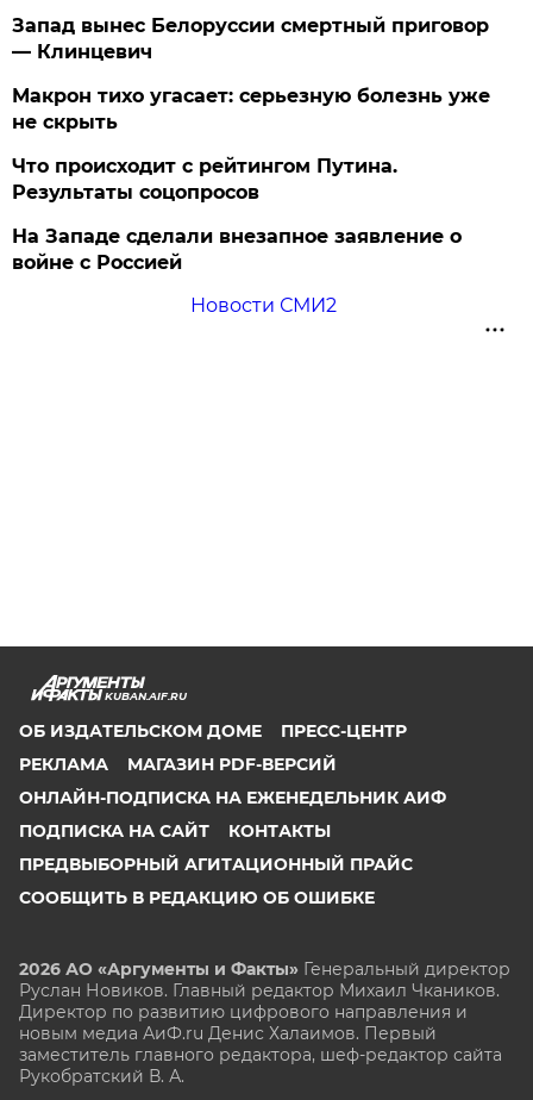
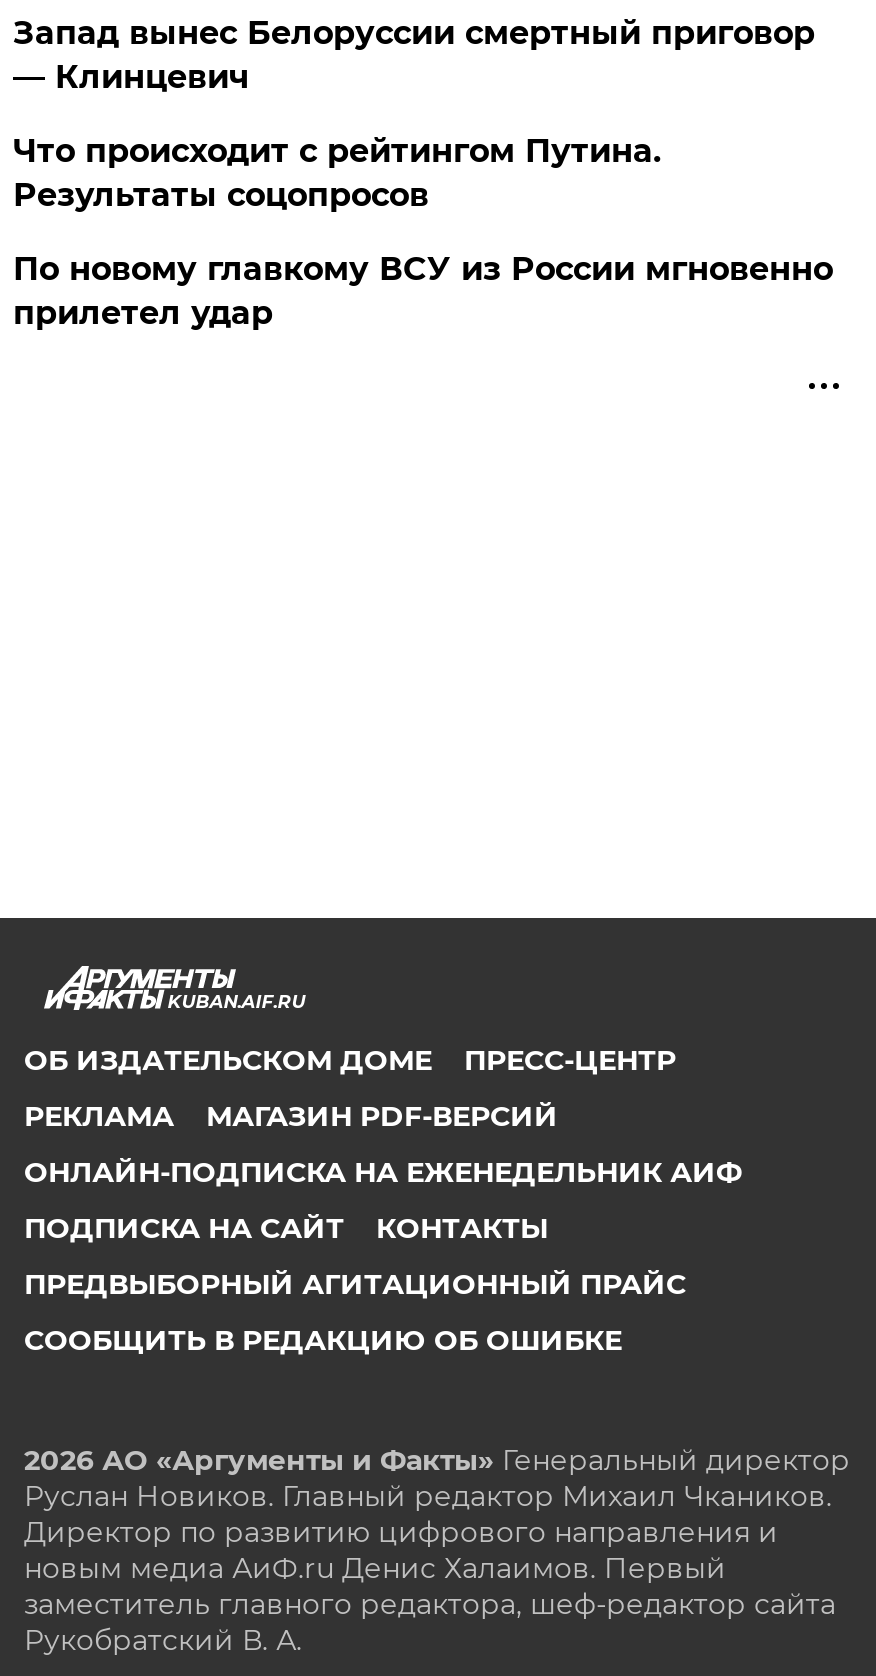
- Макрон тихо угасает: серьезную болезнь уже
- не скрыть

- На Западе сделали внезапное заявление о
- войне с Россией
- Новости СМИ2
+ По новому главкому ВСУ из России мгновенно
+ прилетел удар
